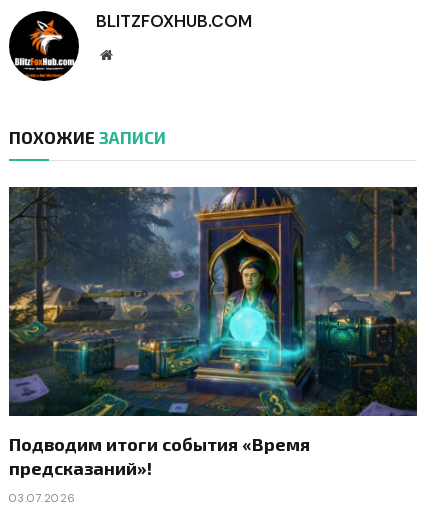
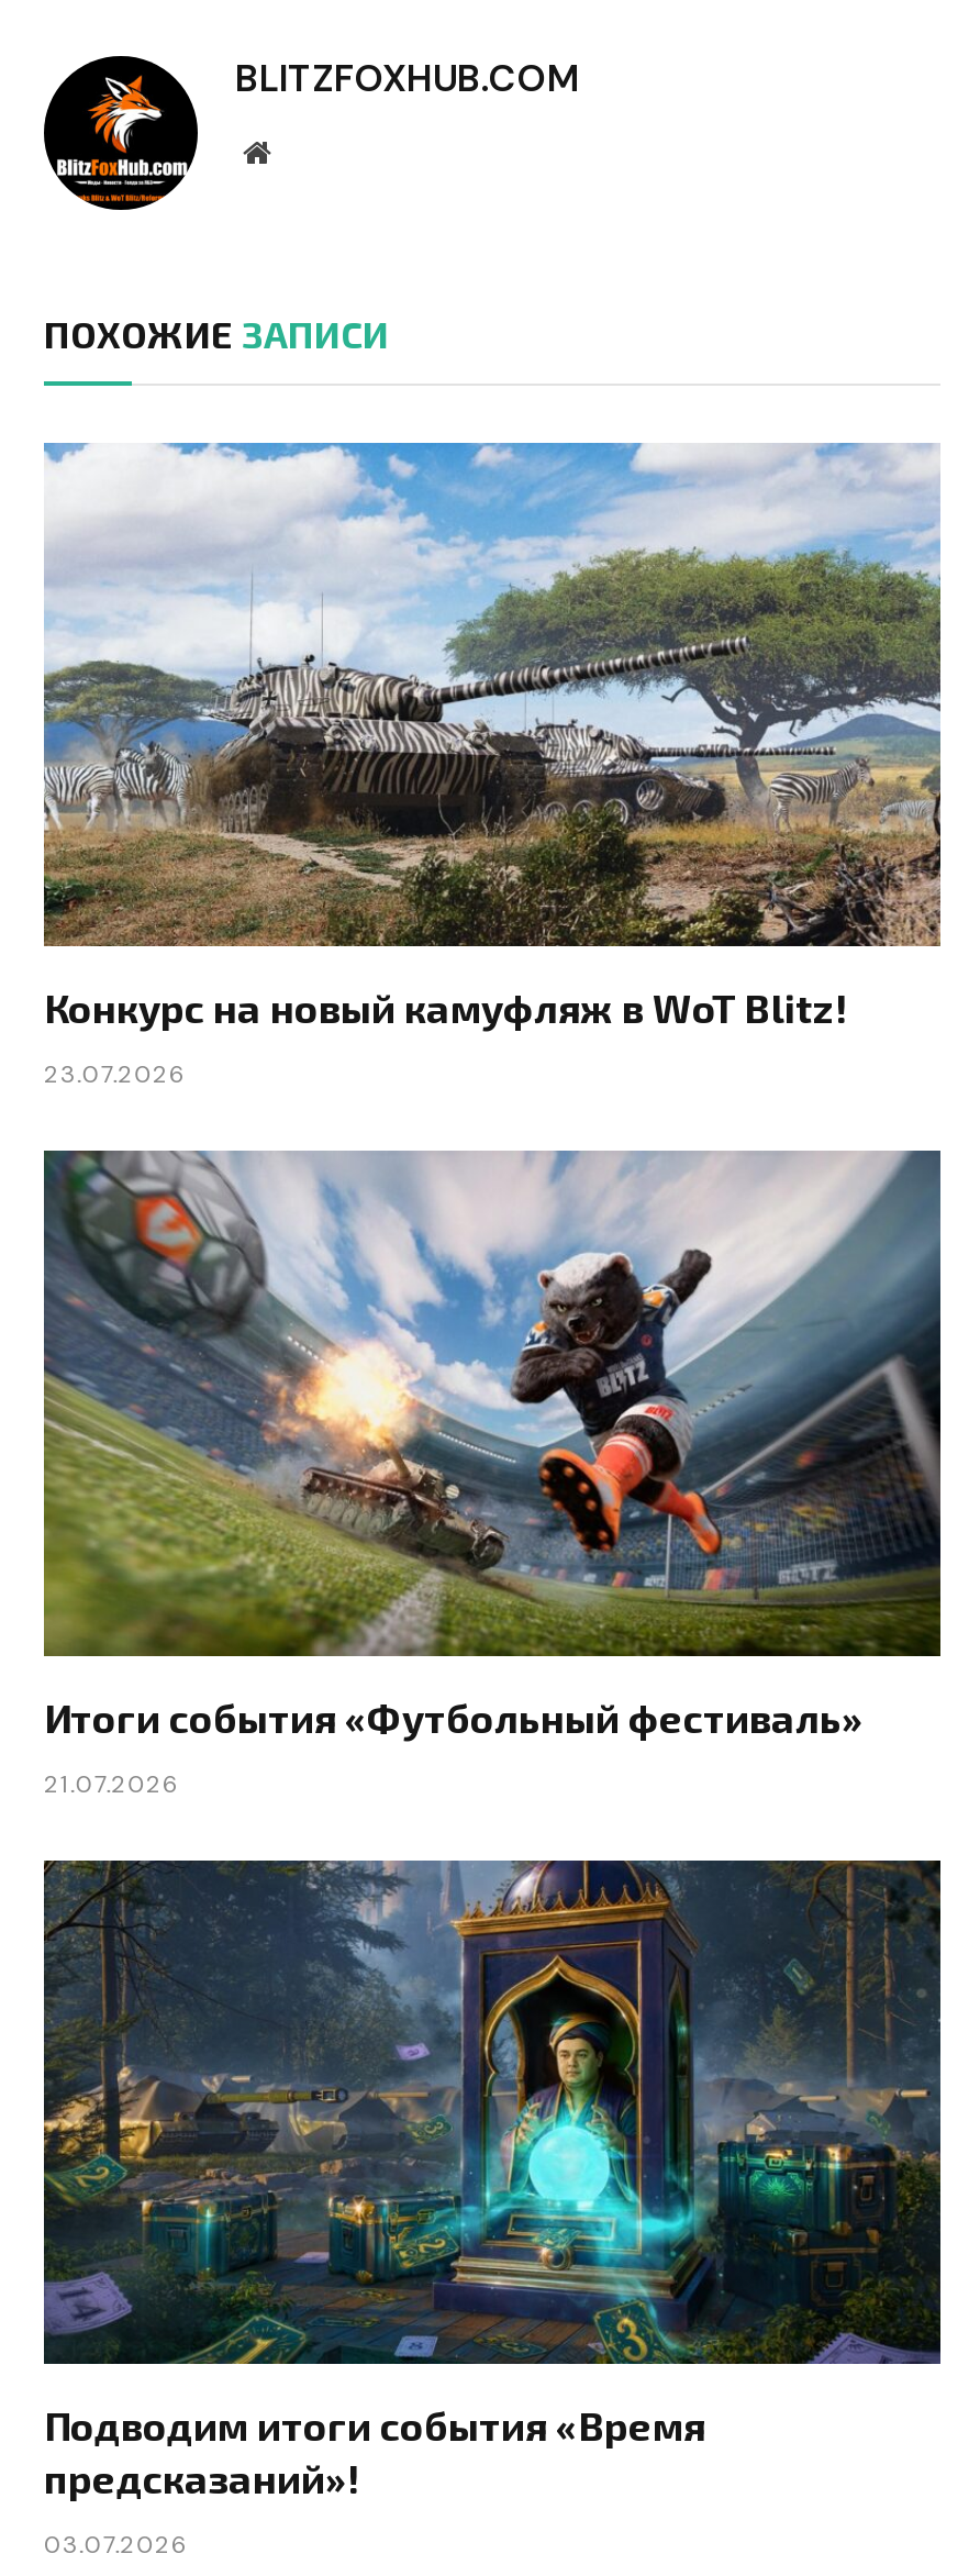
+ [image]
+ Конкурс на новый камуфляж в WoT Blitz!
+ 23.07.2026

+ [image]
+ Итоги события «Футбольный фестиваль»
+ 21.07.2026
